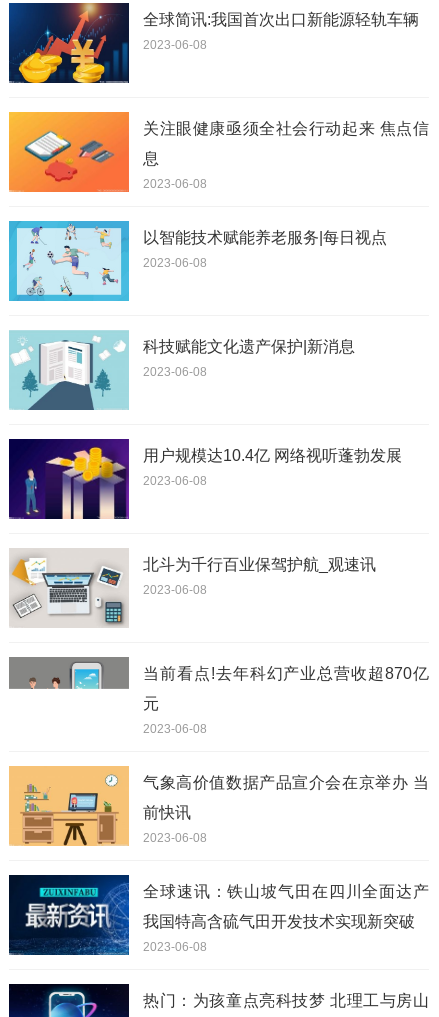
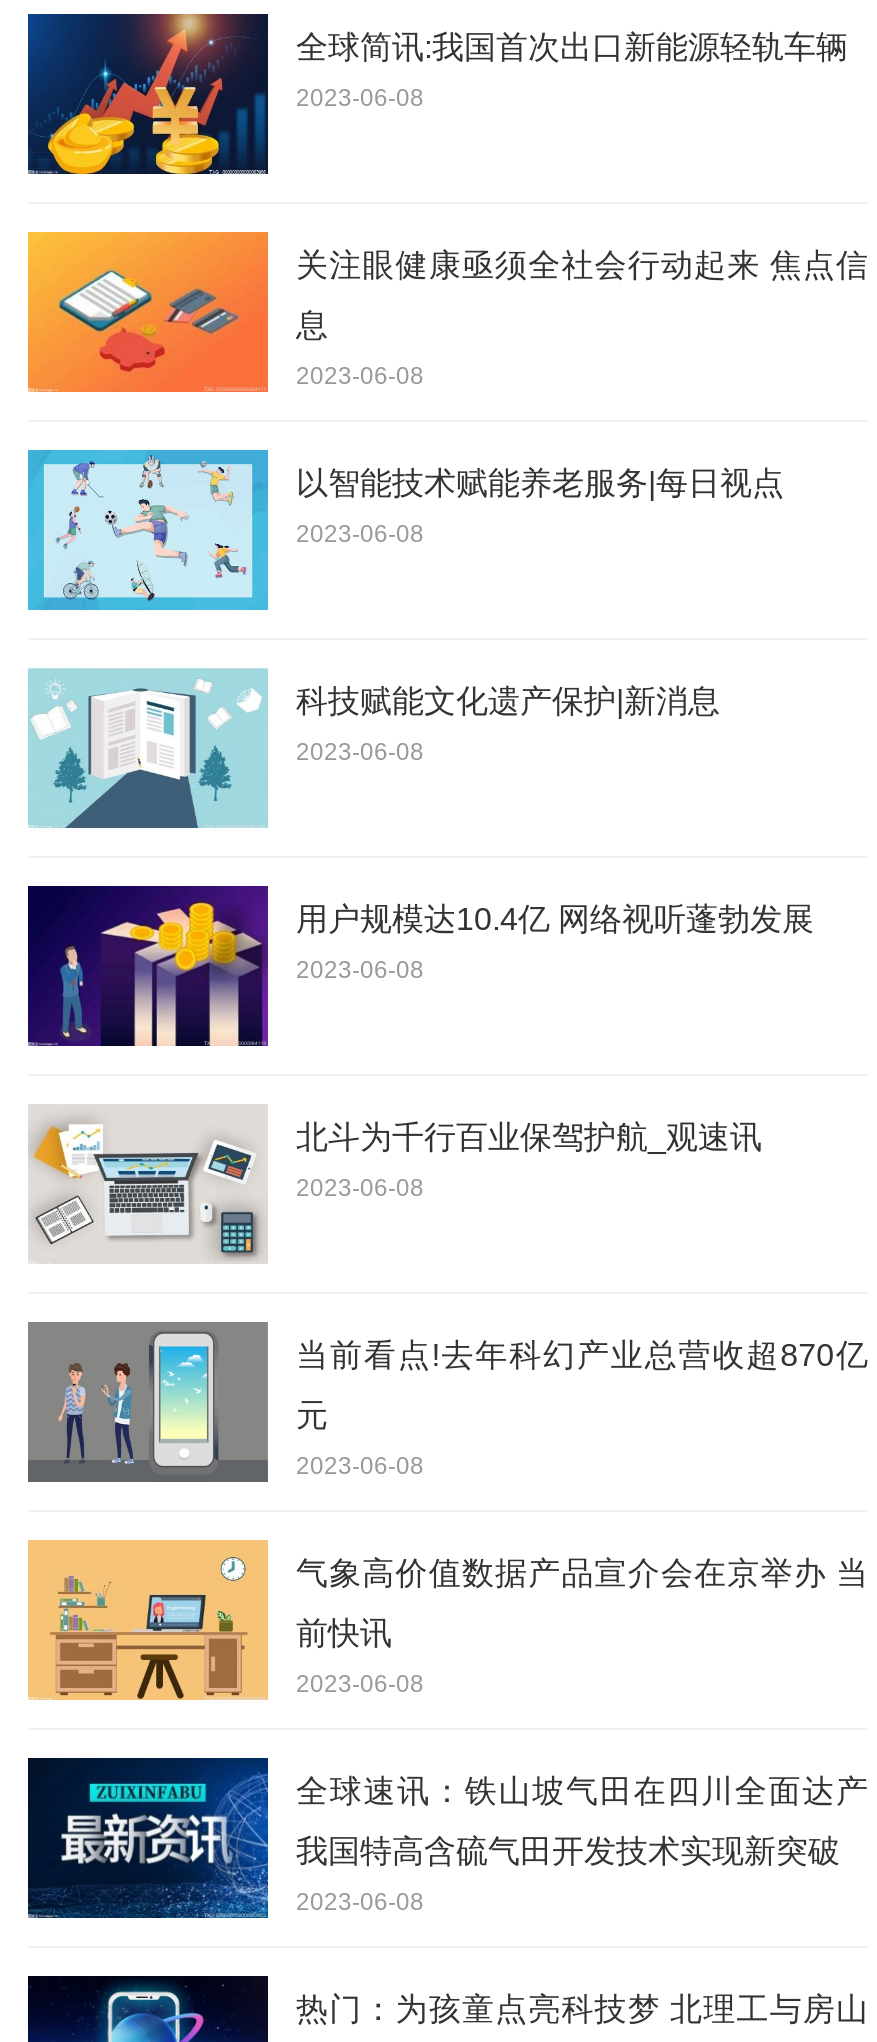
+ [image]
